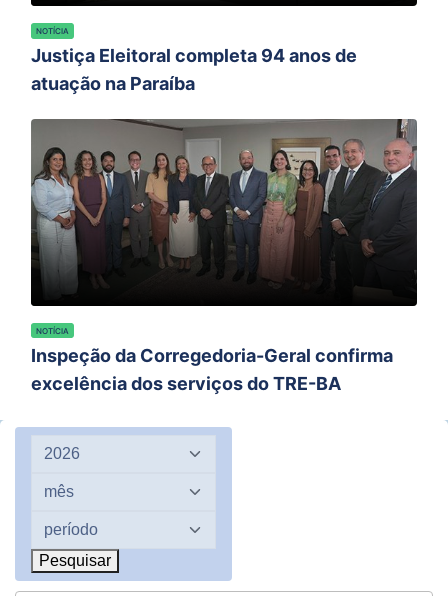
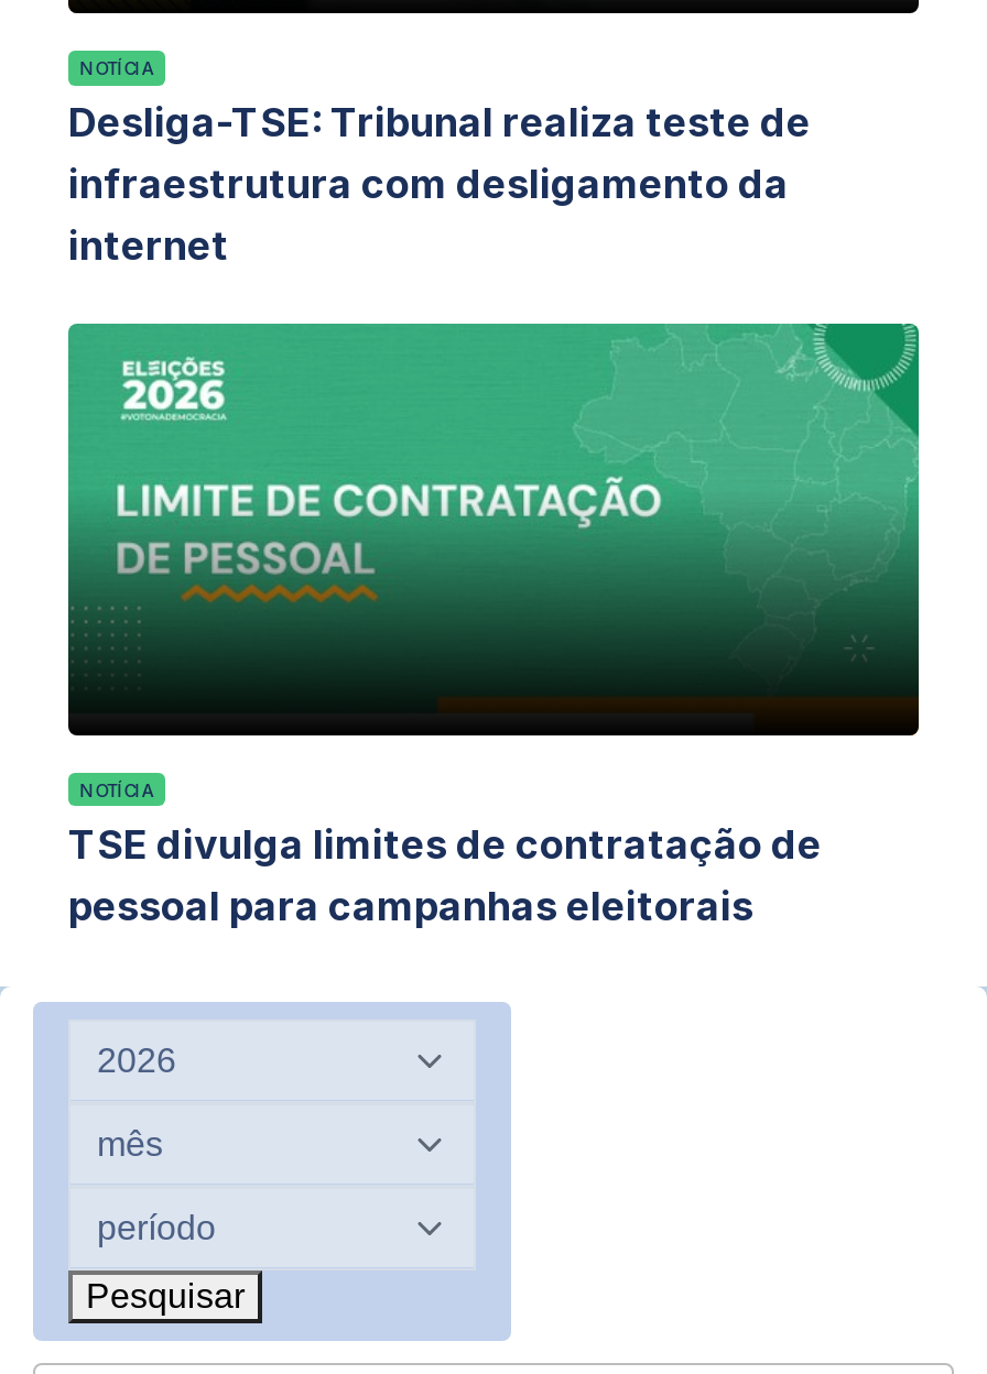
- Justiça Eleitoral completa 94 anos de
- atuação na Paraíba
+ Desliga-TSE: Tribunal realiza teste de
+ infraestrutura com desligamento da
+ internet

- [image]
+ [image]

- Inspeção da Corregedoria-Geral confirma
- excelência dos serviços do TRE-BA
+ TSE divulga limites de contratação de
+ pessoal para campanhas eleitorais
